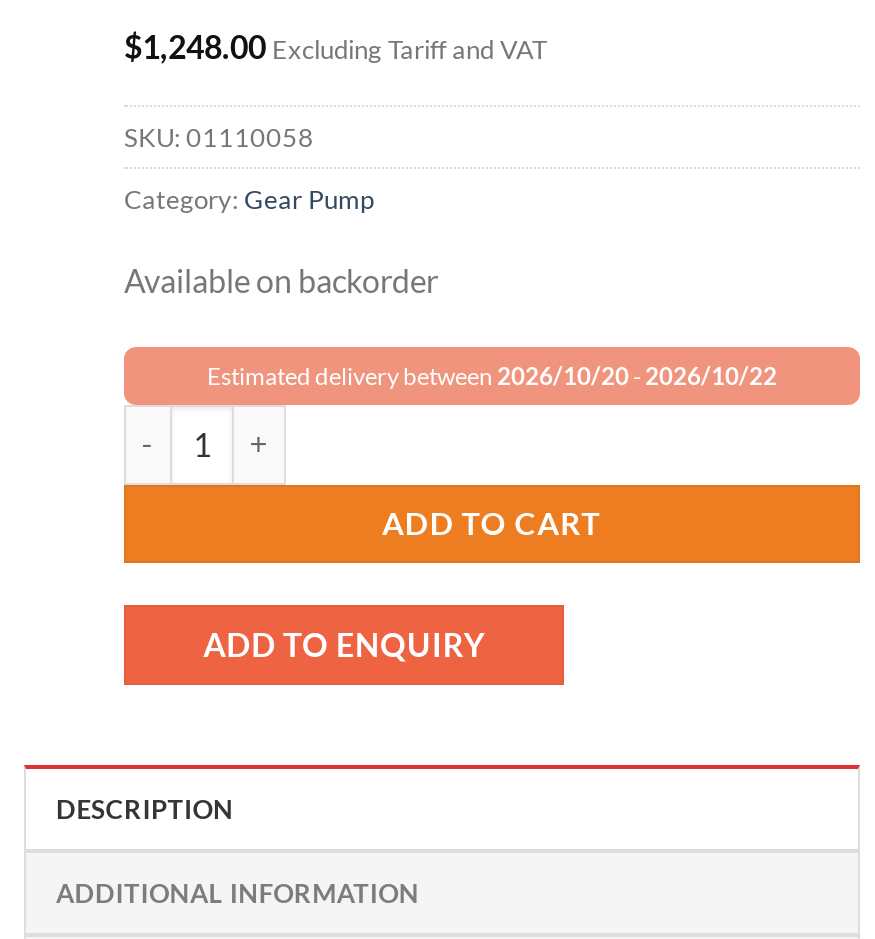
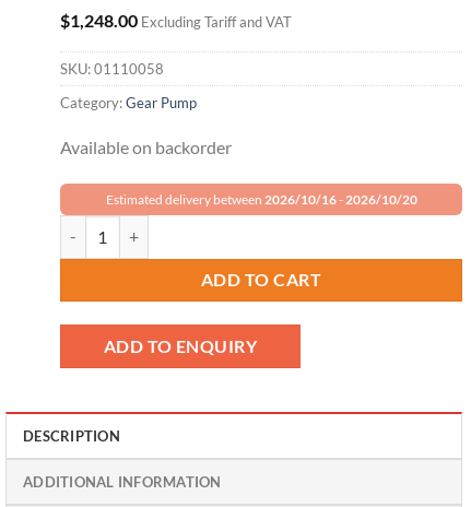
- Estimated delivery between 2026/10/20 - 2026/10/22
+ Estimated delivery between 2026/10/16 - 2026/10/20
